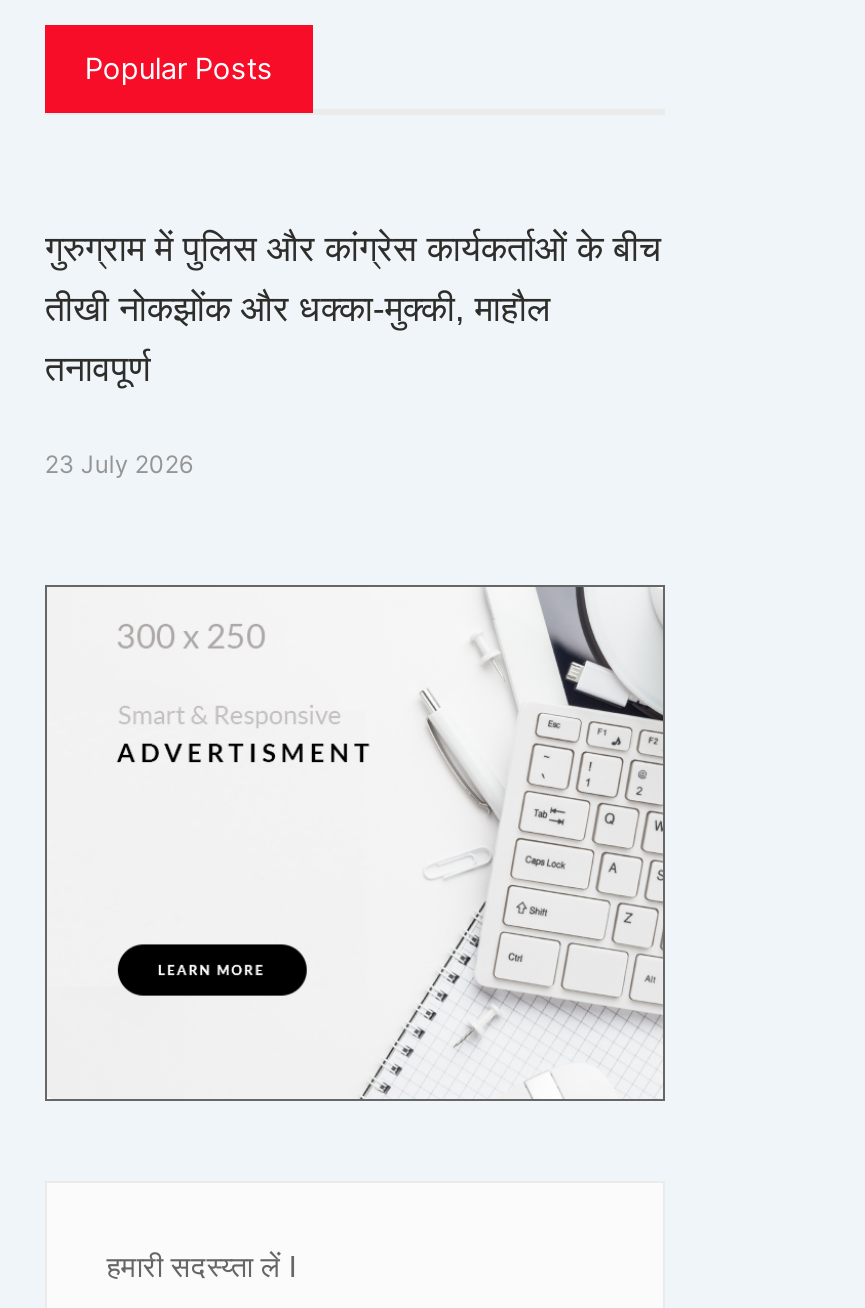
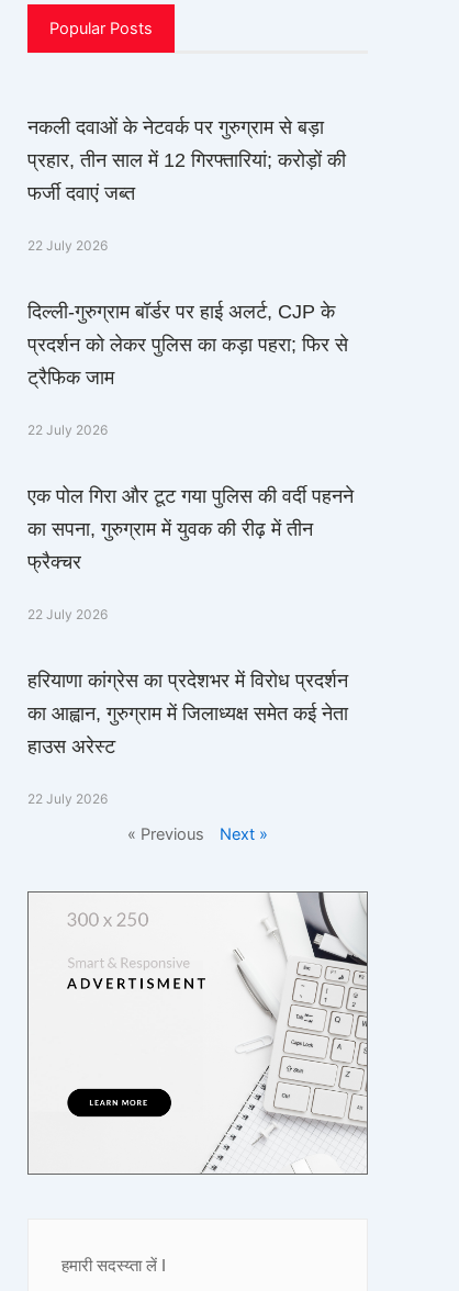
- गुरुग्राम में पुलिस और कांग्रेस कार्यकर्ताओं के बीच
- तीखी नोकझोंक और धक्का-मुक्की, माहौल
- तनावपूर्ण
- 23 July 2026
+ नकली दवाओं के नेटवर्क पर गुरुग्राम से बड़ा
+ प्रहार, तीन साल में 12 गिरफ्तारियां; करोड़ों की
+ फर्जी दवाएं जब्त
+ 22 July 2026
+ दिल्ली-गुरुग्राम बॉर्डर पर हाई अलर्ट, CJP के
+ प्रदर्शन को लेकर पुलिस का कड़ा पहरा; फिर से
+ ट्रैफिक जाम
+ 22 July 2026
+ एक पोल गिरा और टूट गया पुलिस की वर्दी पहनने
+ का सपना, गुरुग्राम में युवक की रीढ़ में तीन
+ फ्रैक्चर
+ 22 July 2026
+ हरियाणा कांग्रेस का प्रदेशभर में विरोध प्रदर्शन
+ का आह्वान, गुरुग्राम में जिलाध्यक्ष समेत कई नेता
+ हाउस अरेस्ट
+ 22 July 2026
+ « Previous
+ Next »
